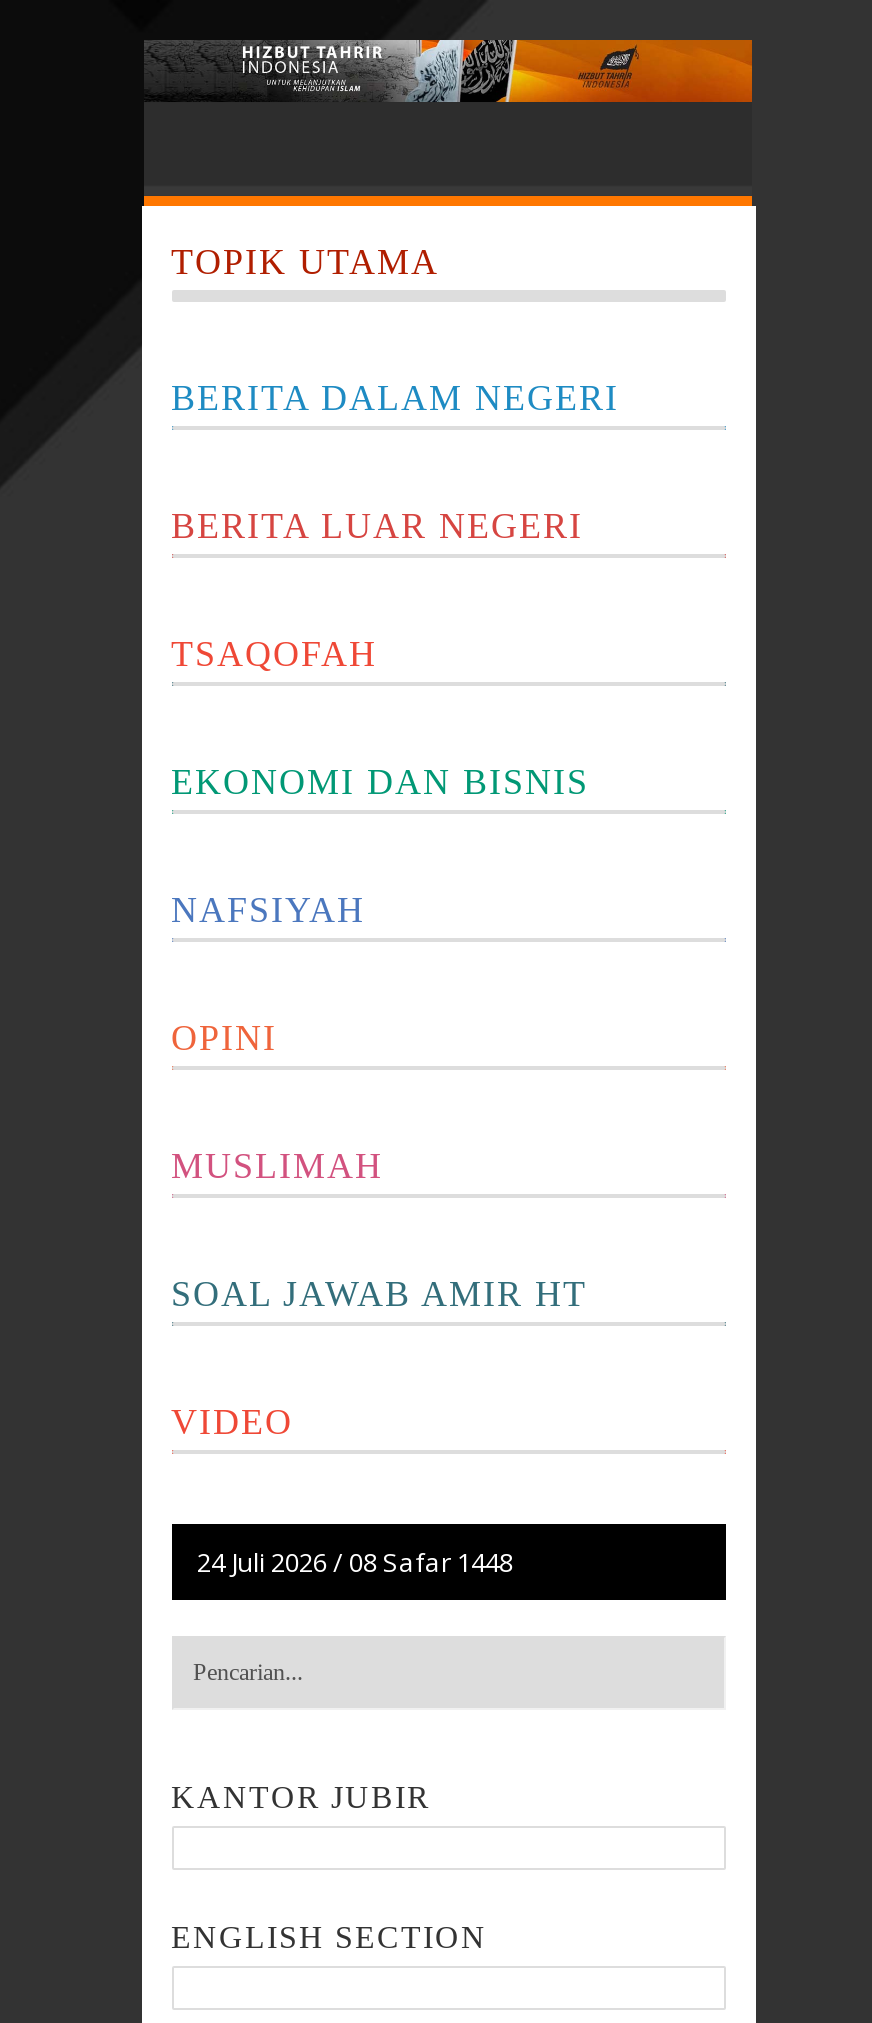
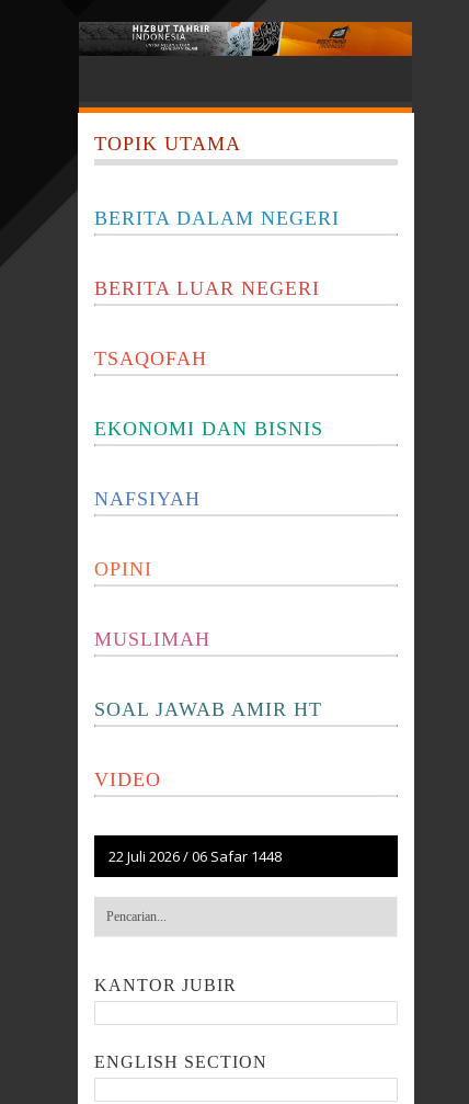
- 24 Juli 2026 / 08 Safar 1448
+ 22 Juli 2026 / 06 Safar 1448
